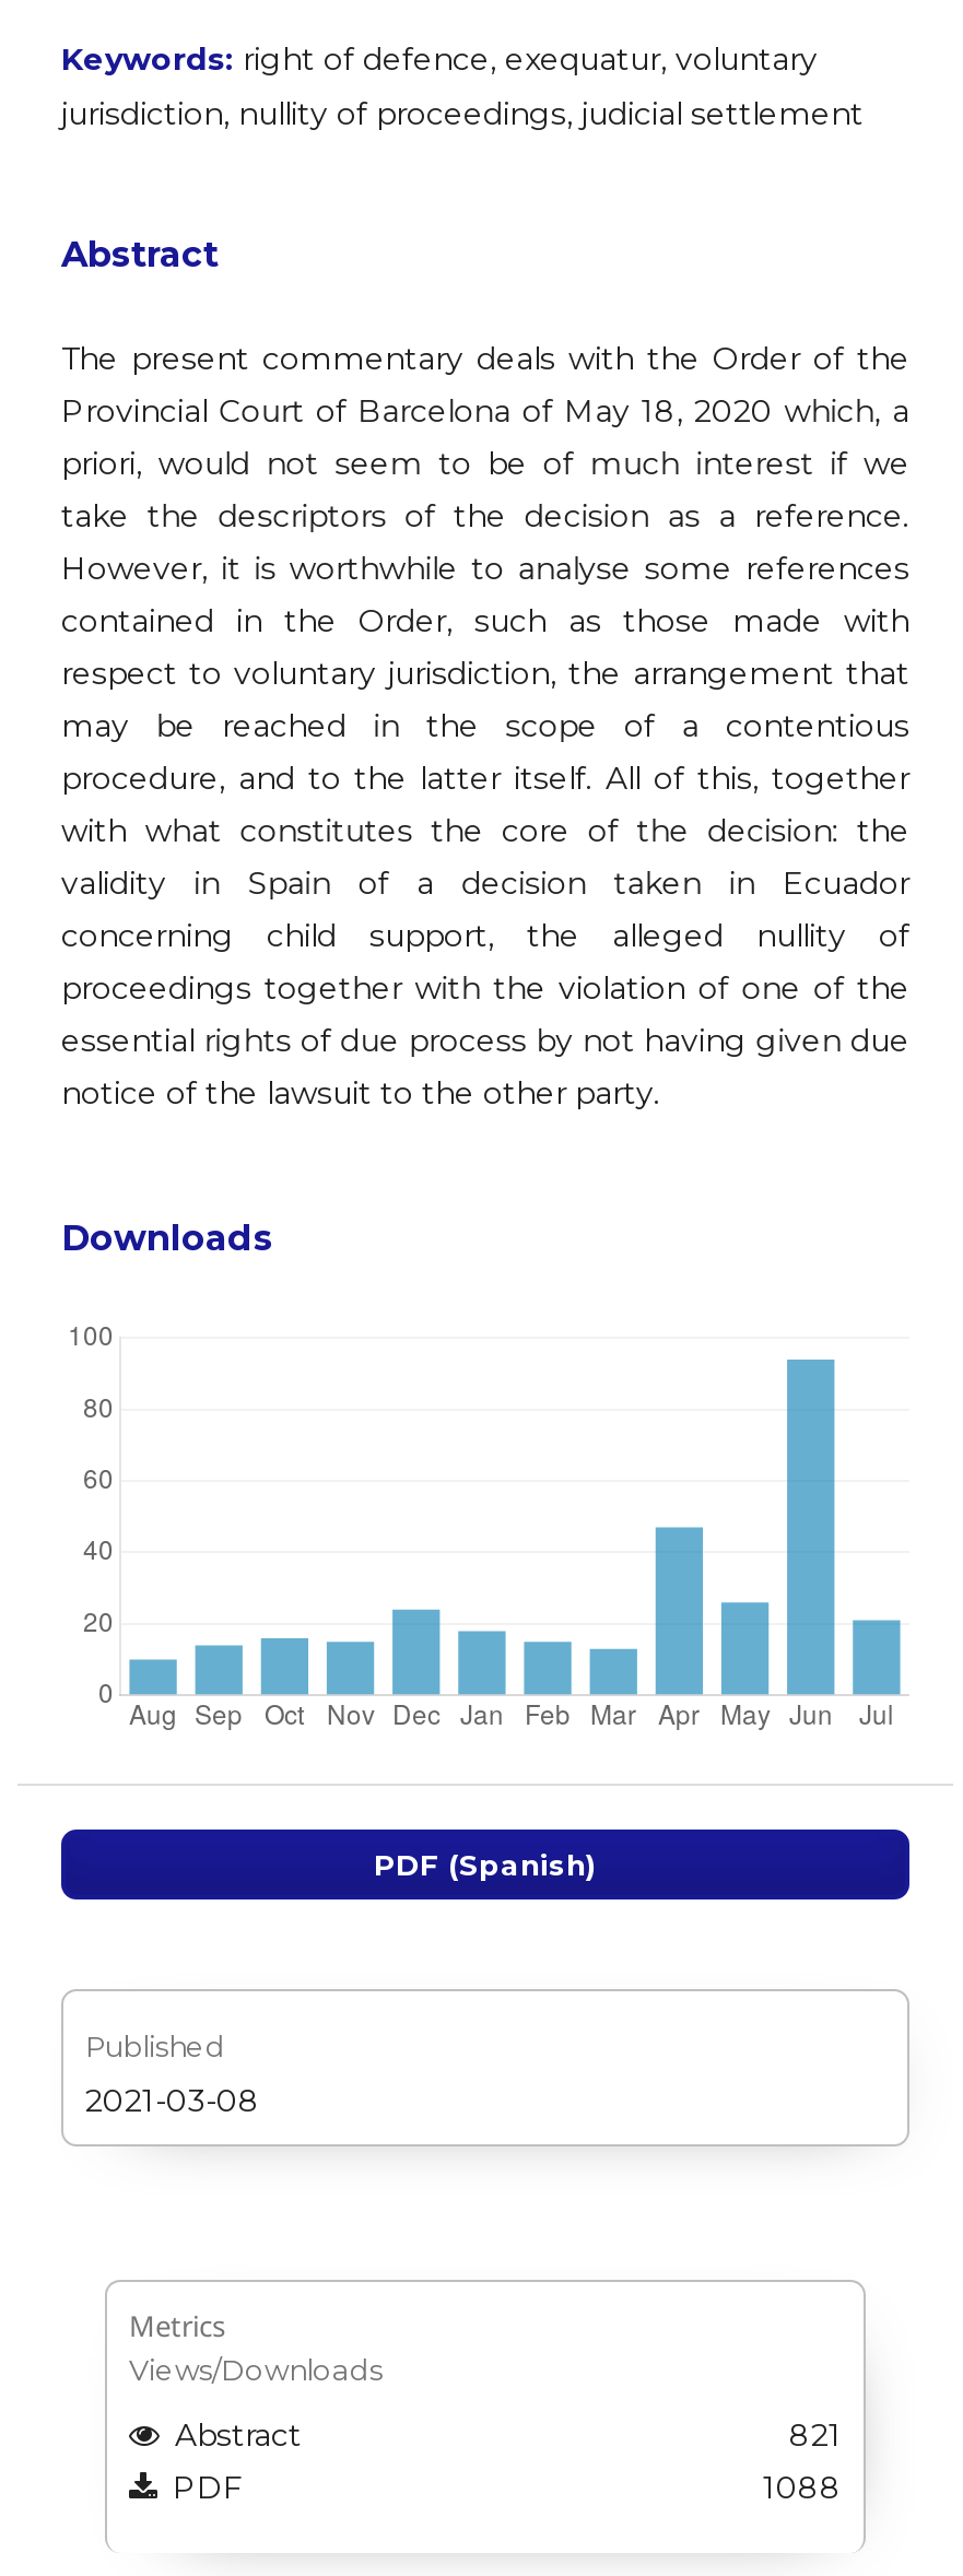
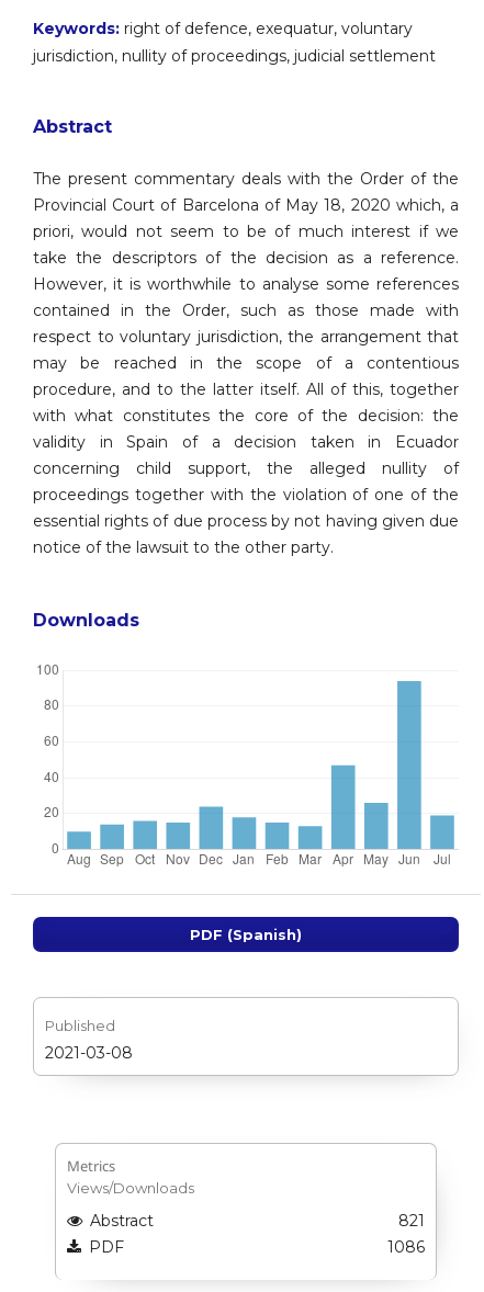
- 1088
+ 1086
